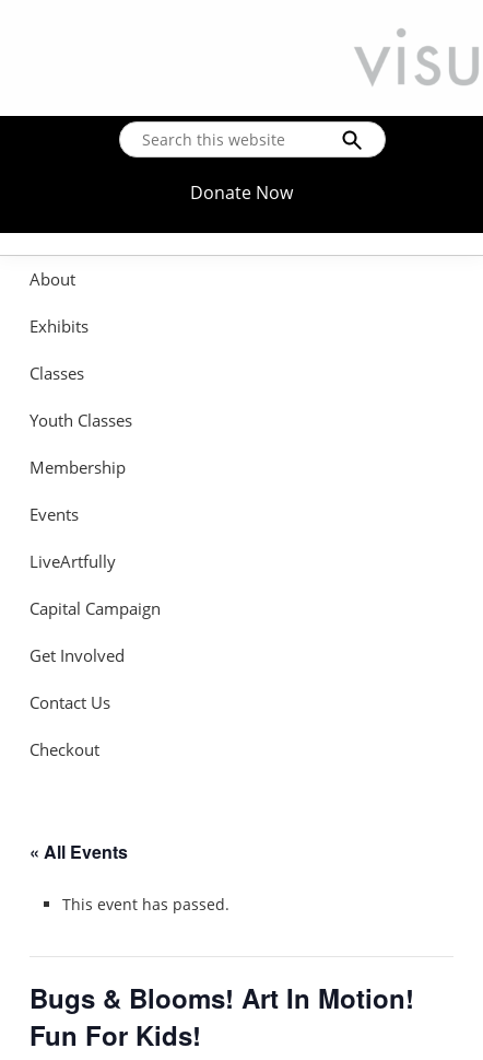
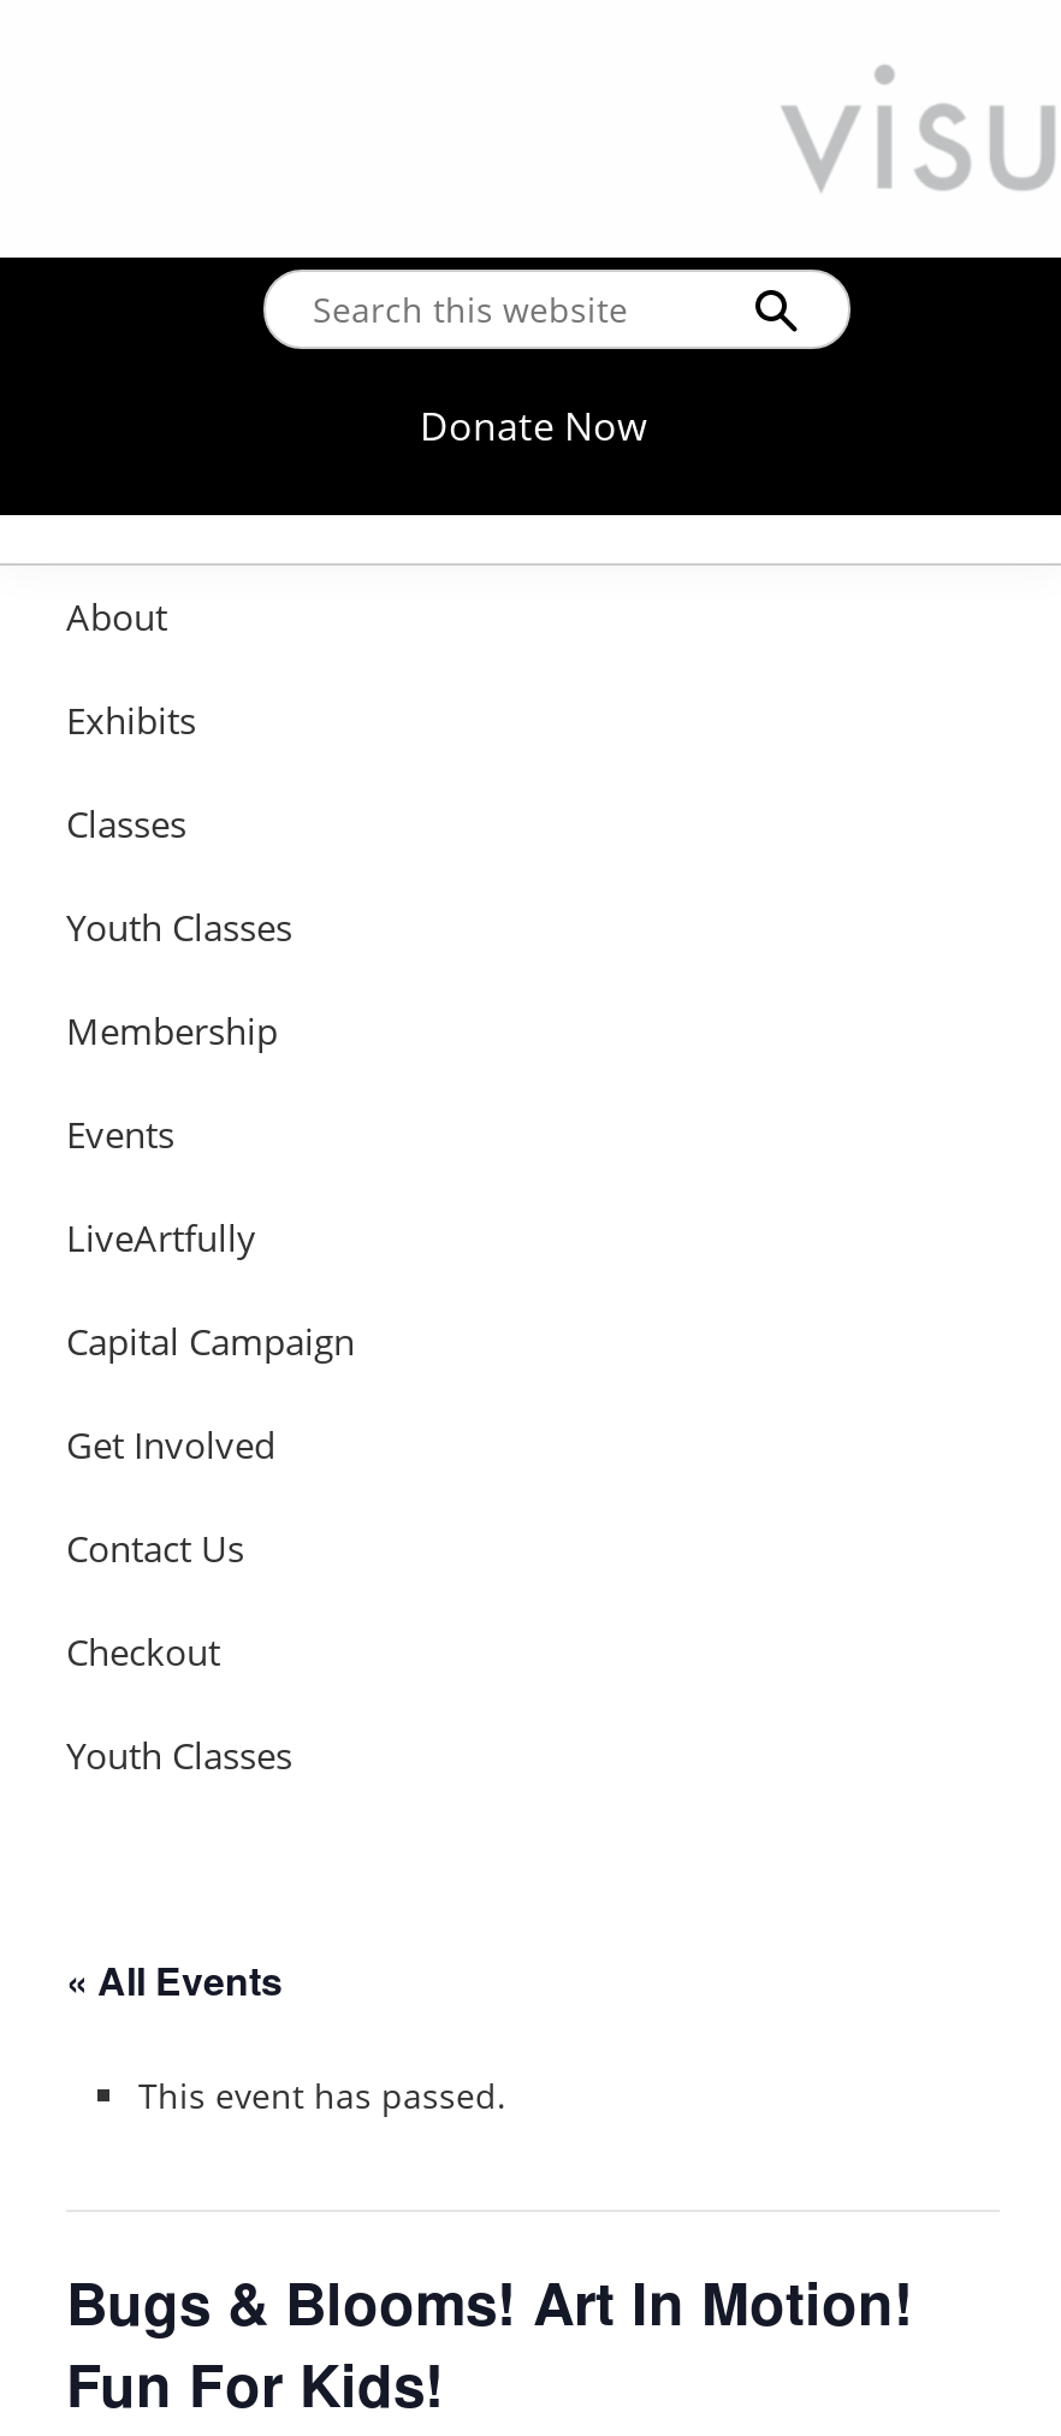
+ Youth Classes
